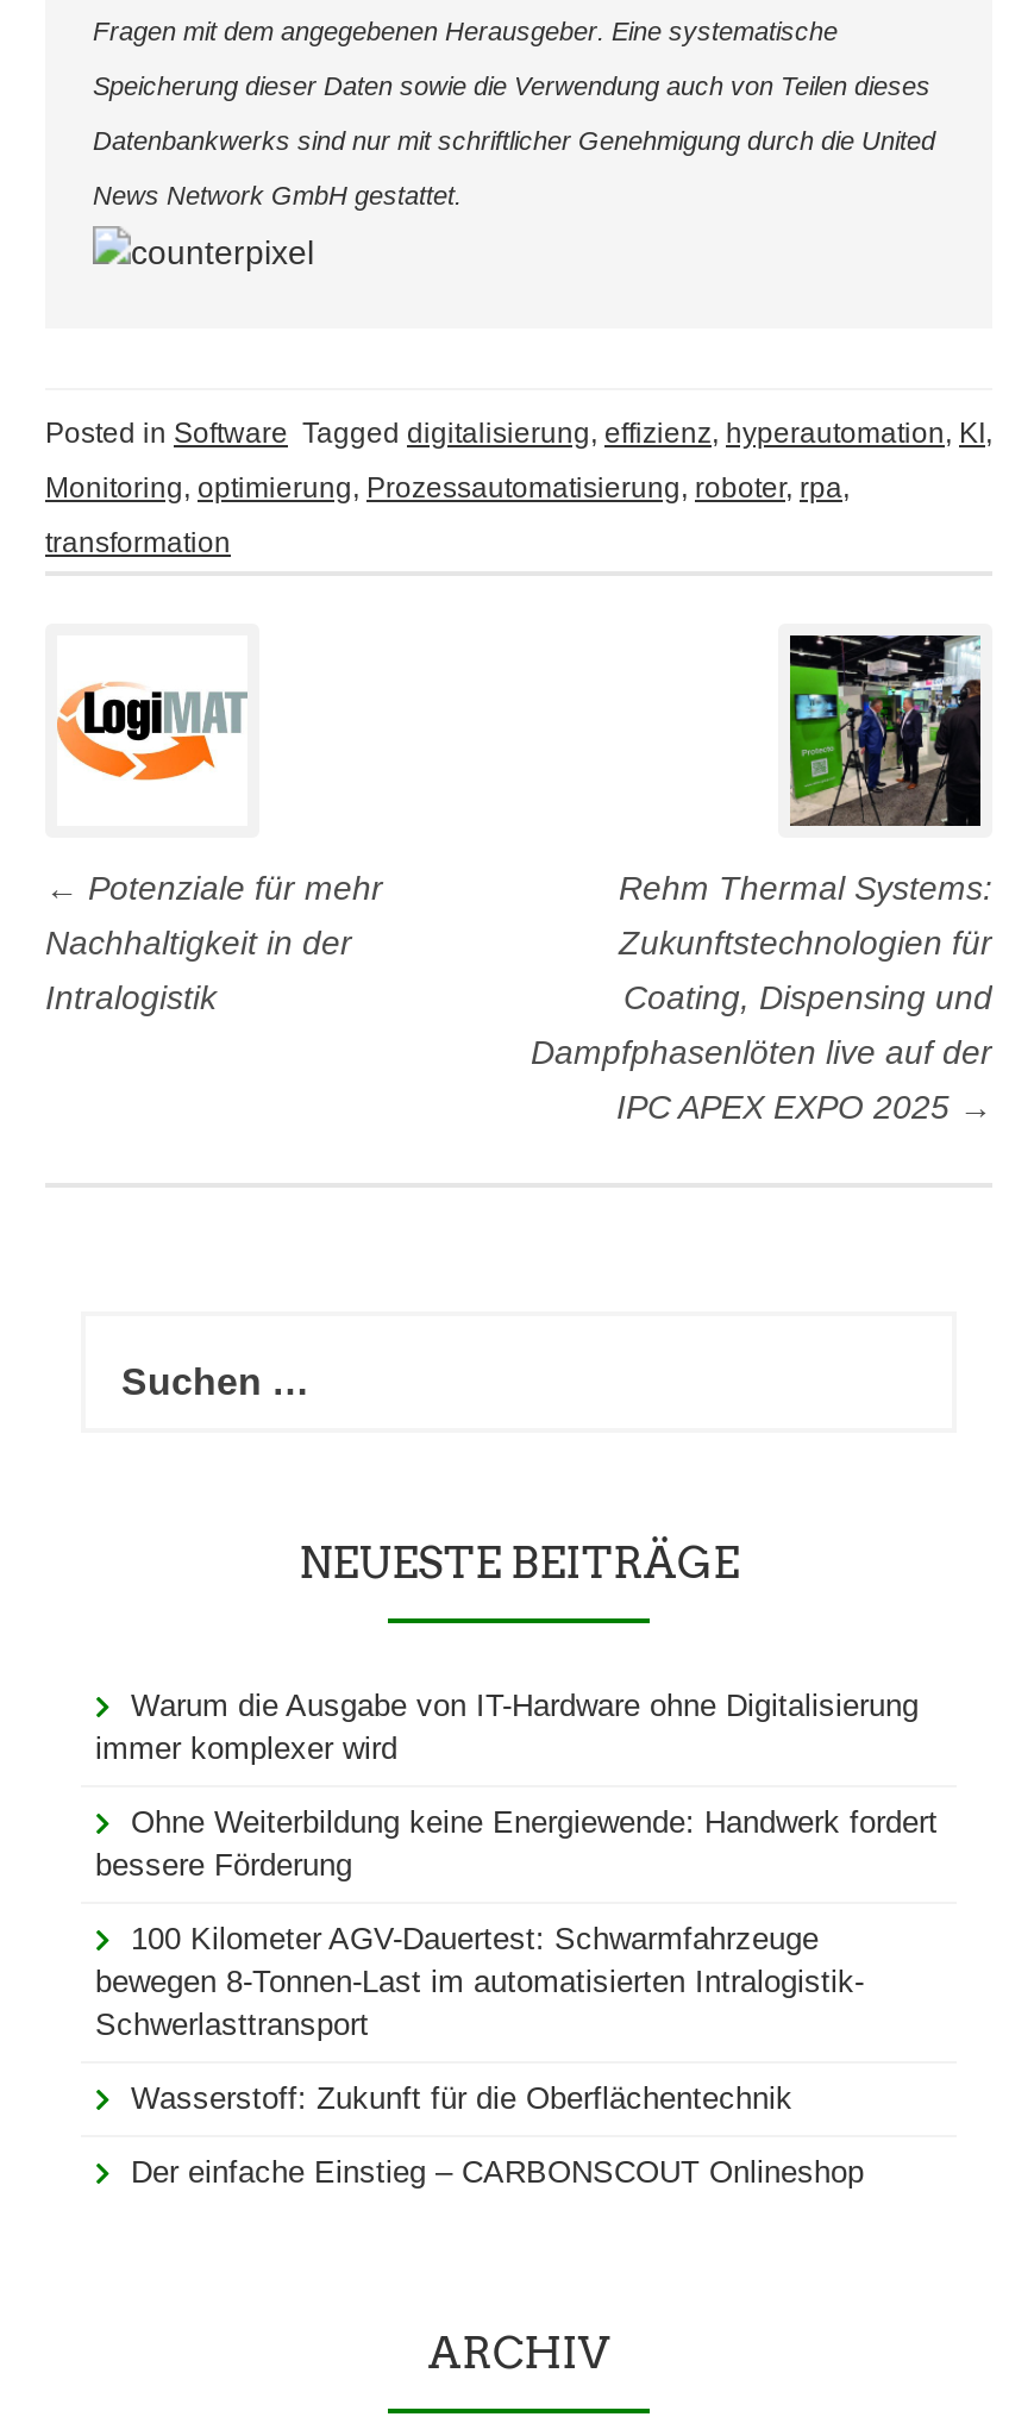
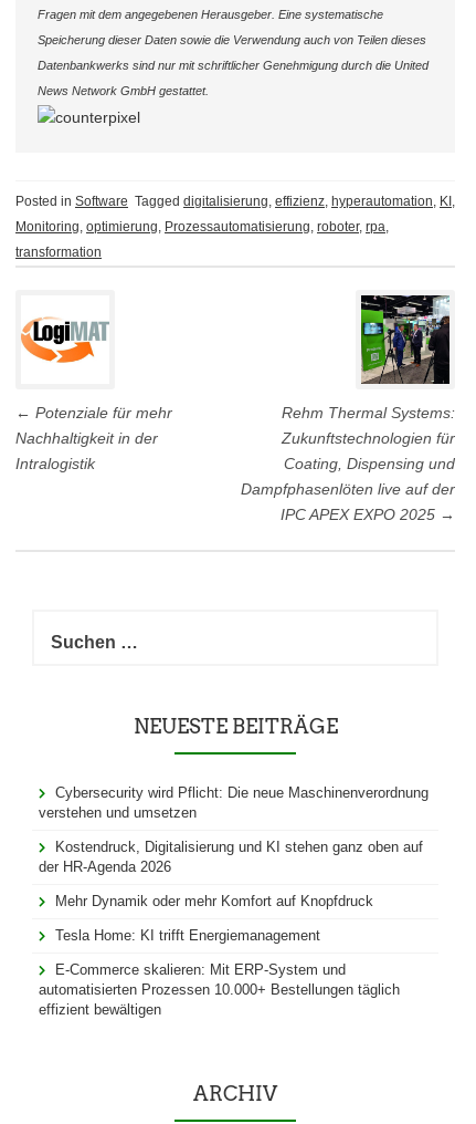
- Warum die Ausgabe von IT-Hardware ohne Digitalisierung
- immer komplexer wird
+ Cybersecurity wird Pflicht: Die neue Maschinenverordnung
+ verstehen und umsetzen

- Ohne Weiterbildung keine Energiewende: Handwerk fordert
- bessere Förderung
+ Kostendruck, Digitalisierung und KI stehen ganz oben auf
+ der HR-Agenda 2026

- 100 Kilometer AGV-Dauertest: Schwarmfahrzeuge
- bewegen 8-Tonnen-Last im automatisierten Intralogistik-
- Schwerlasttransport
+ Mehr Dynamik oder mehr Komfort auf Knopfdruck

- Wasserstoff: Zukunft für die Oberflächentechnik
+ Tesla Home: KI trifft Energiemanagement

- Der einfache Einstieg – CARBONSCOUT Onlineshop
+ E-Commerce skalieren: Mit ERP-System und
+ automatisierten Prozessen 10.000+ Bestellungen täglich
+ effizient bewältigen
